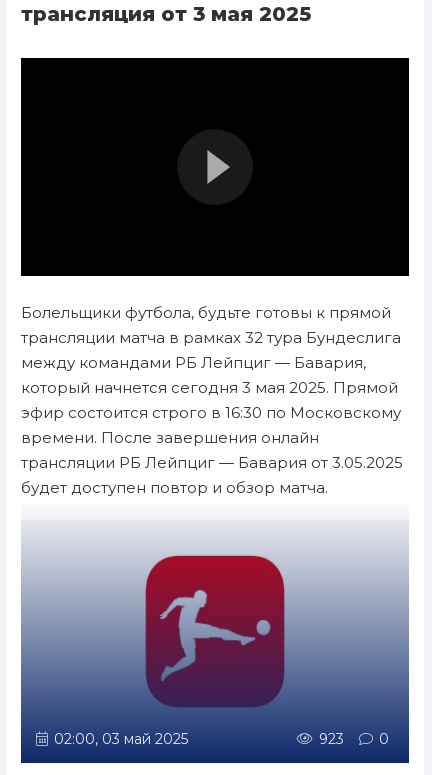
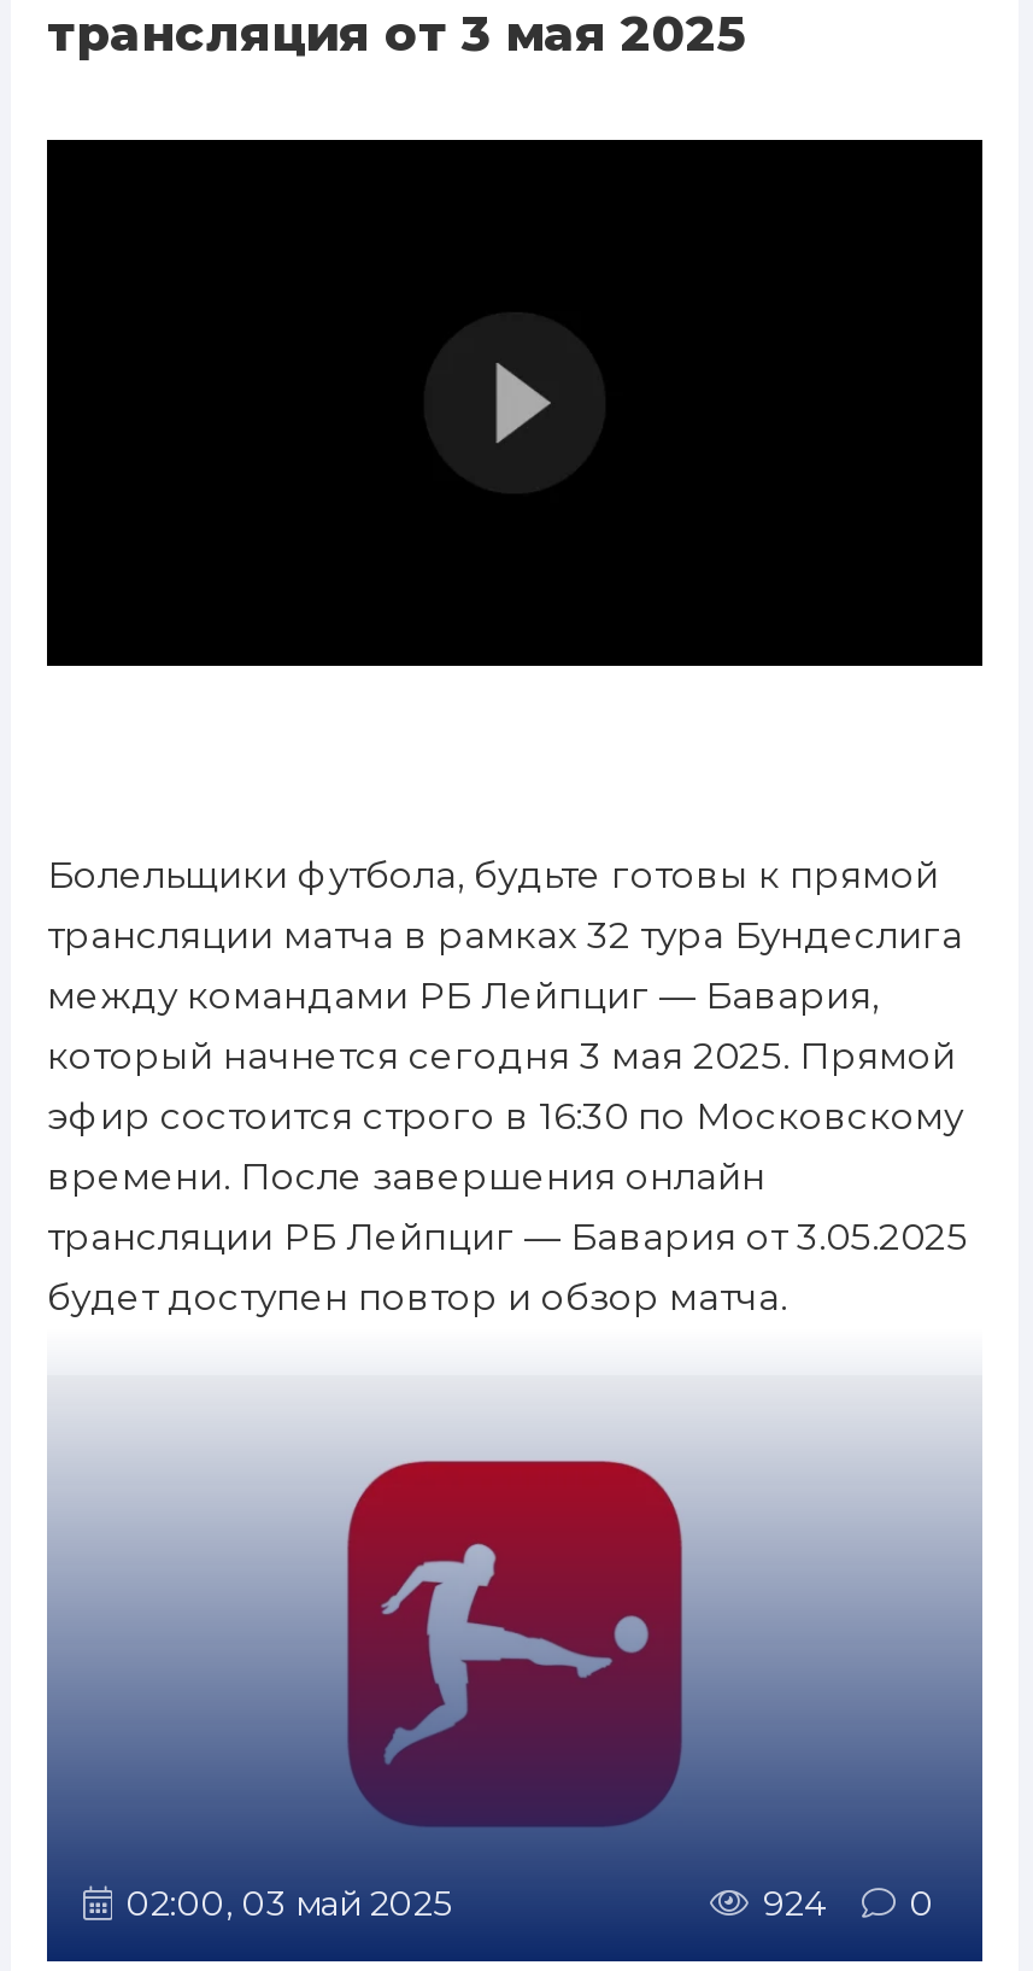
- 923
+ 924
